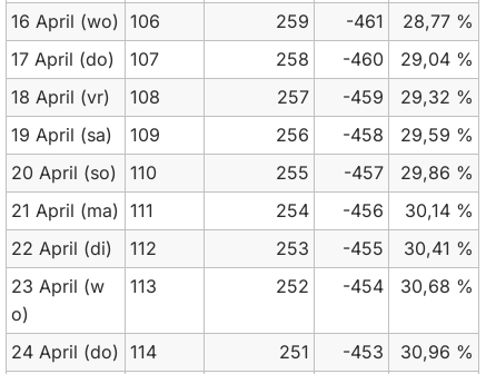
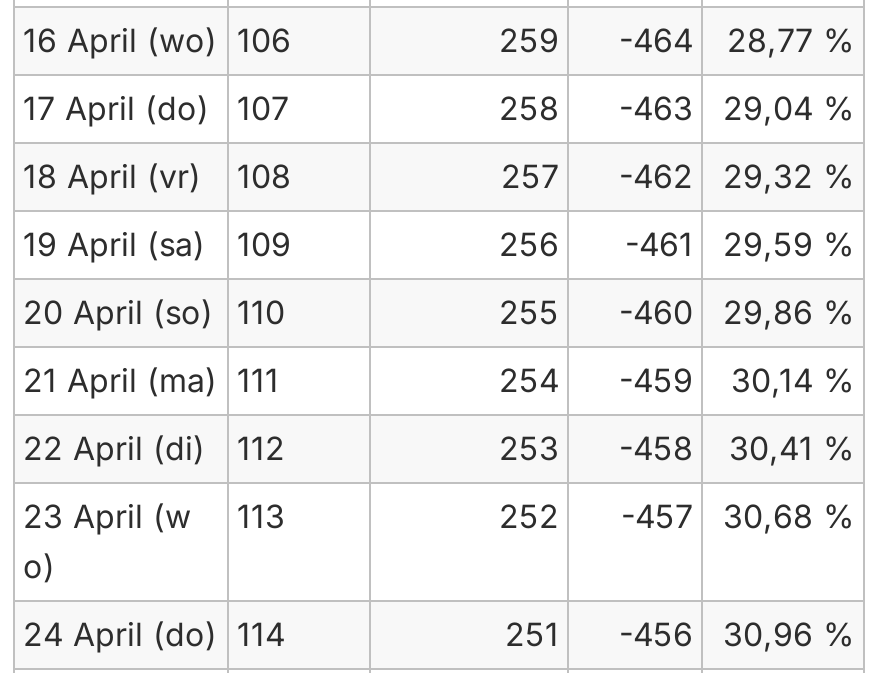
- 259 -461 28,77 %
+ 259 -464 28,77 %

- 258 -460 29,04 %
+ 258 -463 29,04 %

- 257 -459 29,32 %
+ 257 -462 29,32 %

- 256 -458 29,59 %
+ 256 -461 29,59 %

- 255 -457 29,86 %
+ 255 -460 29,86 %

- 254 -456 30,14 %
+ 254 -459 30,14 %

- 253 -455 30,41 %
+ 253 -458 30,41 %

- 252 -454 30,68 %
+ 252 -457 30,68 %

- 251 -453 30,96 %
+ 251 -456 30,96 %
